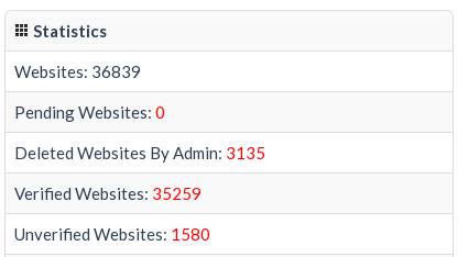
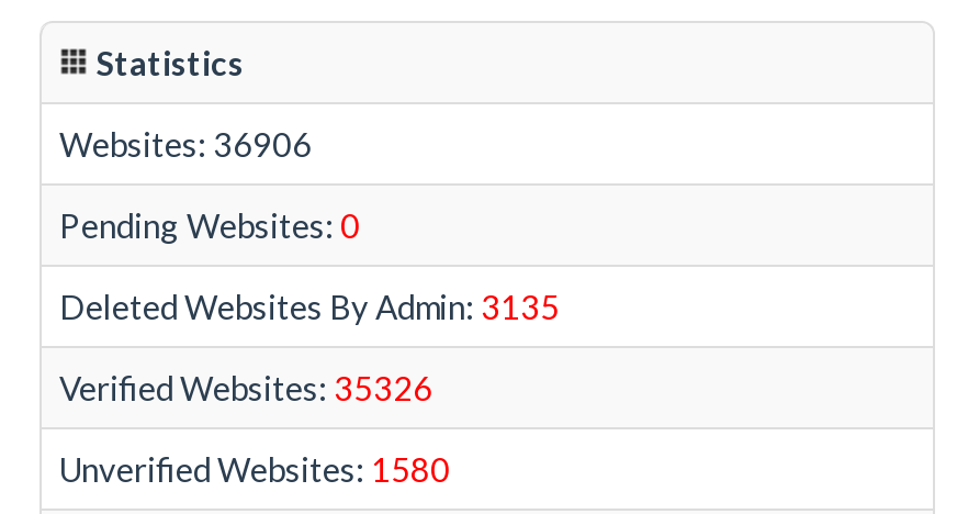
- Websites: 36839
+ Websites: 36906

- Verified Websites: 35259
+ Verified Websites: 35326
